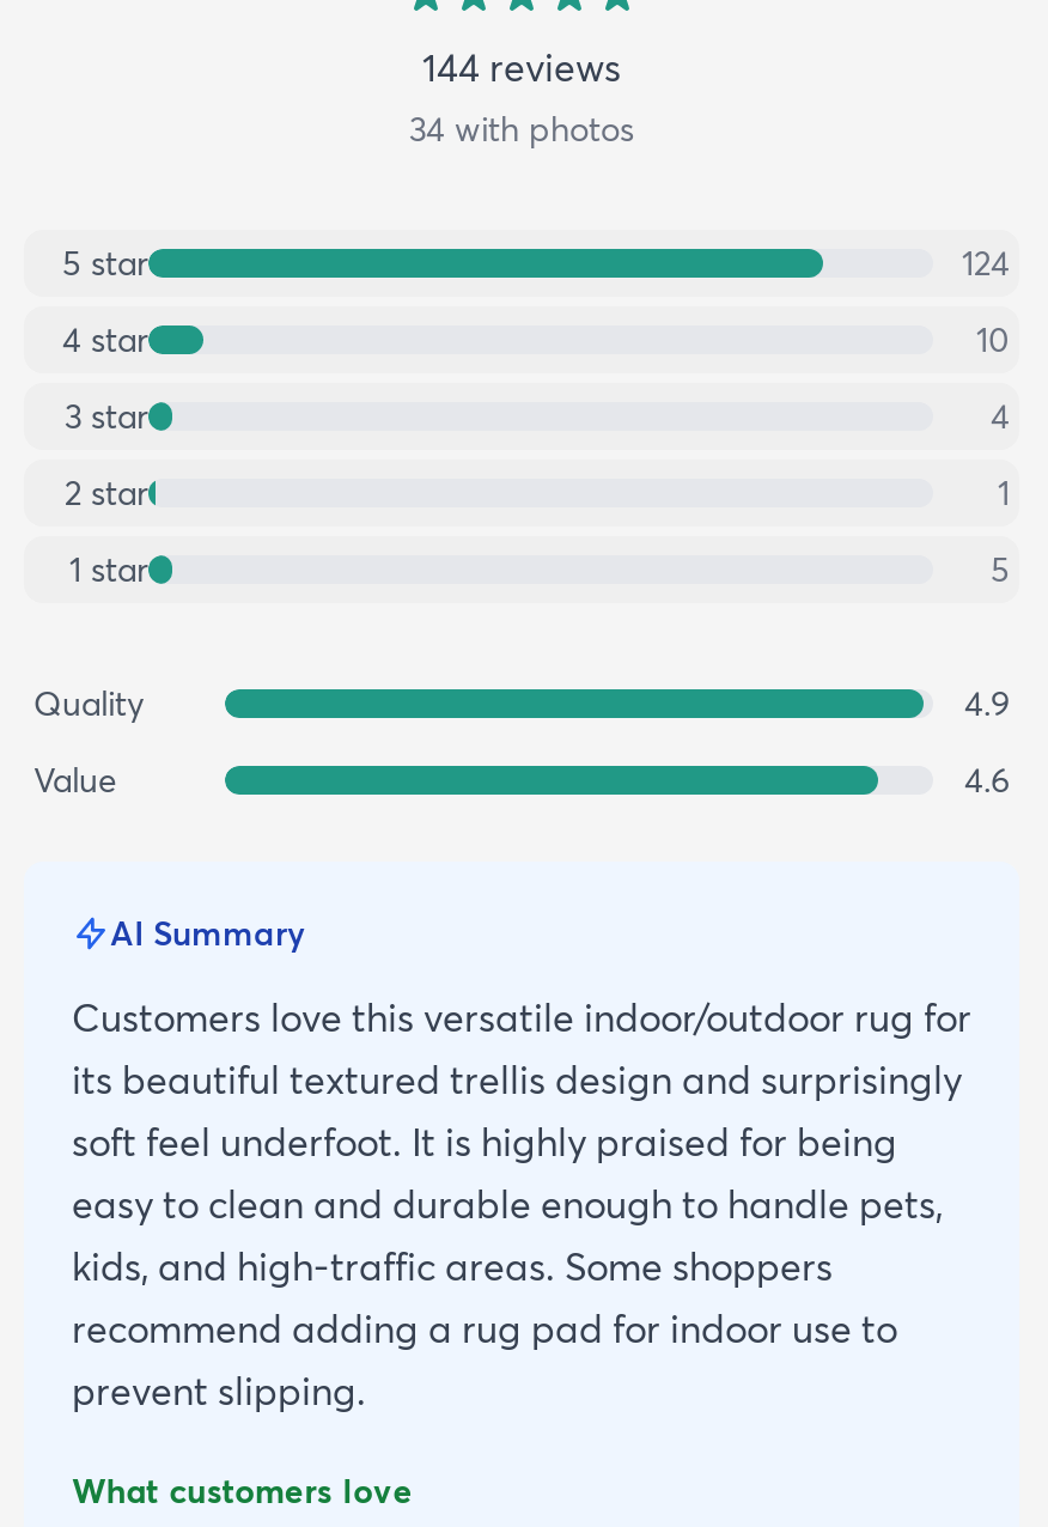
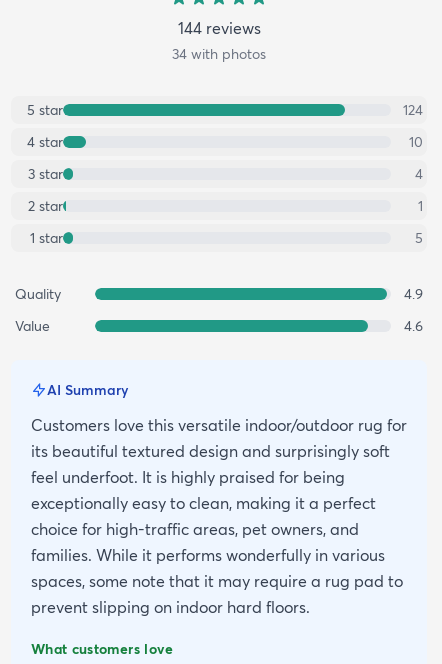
- its beautiful textured trellis design and surprisingly
- soft feel underfoot. It is highly praised for being
- easy to clean and durable enough to handle pets,
- kids, and high-traffic areas. Some shoppers
- recommend adding a rug pad for indoor use to
- prevent slipping.
+ its beautiful textured design and surprisingly soft
+ feel underfoot. It is highly praised for being
+ exceptionally easy to clean, making it a perfect
+ choice for high-traffic areas, pet owners, and
+ families. While it performs wonderfully in various
+ spaces, some note that it may require a rug pad to
+ prevent slipping on indoor hard floors.
